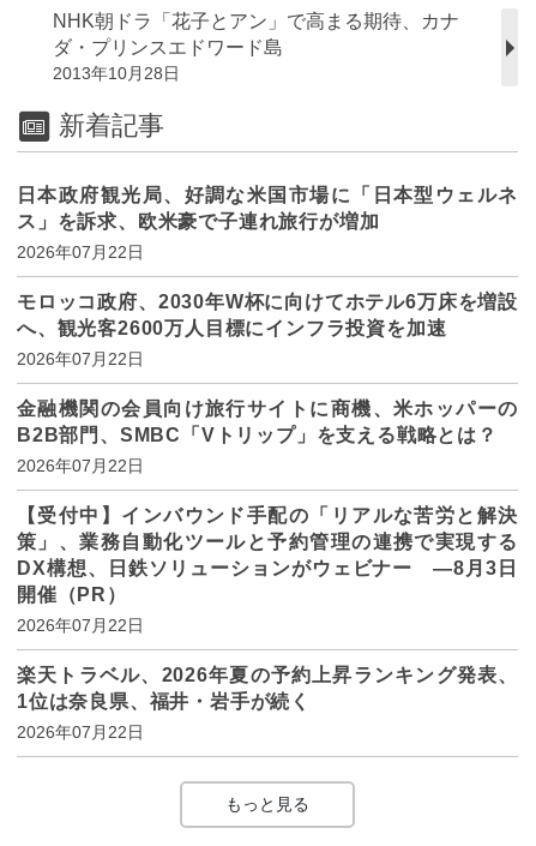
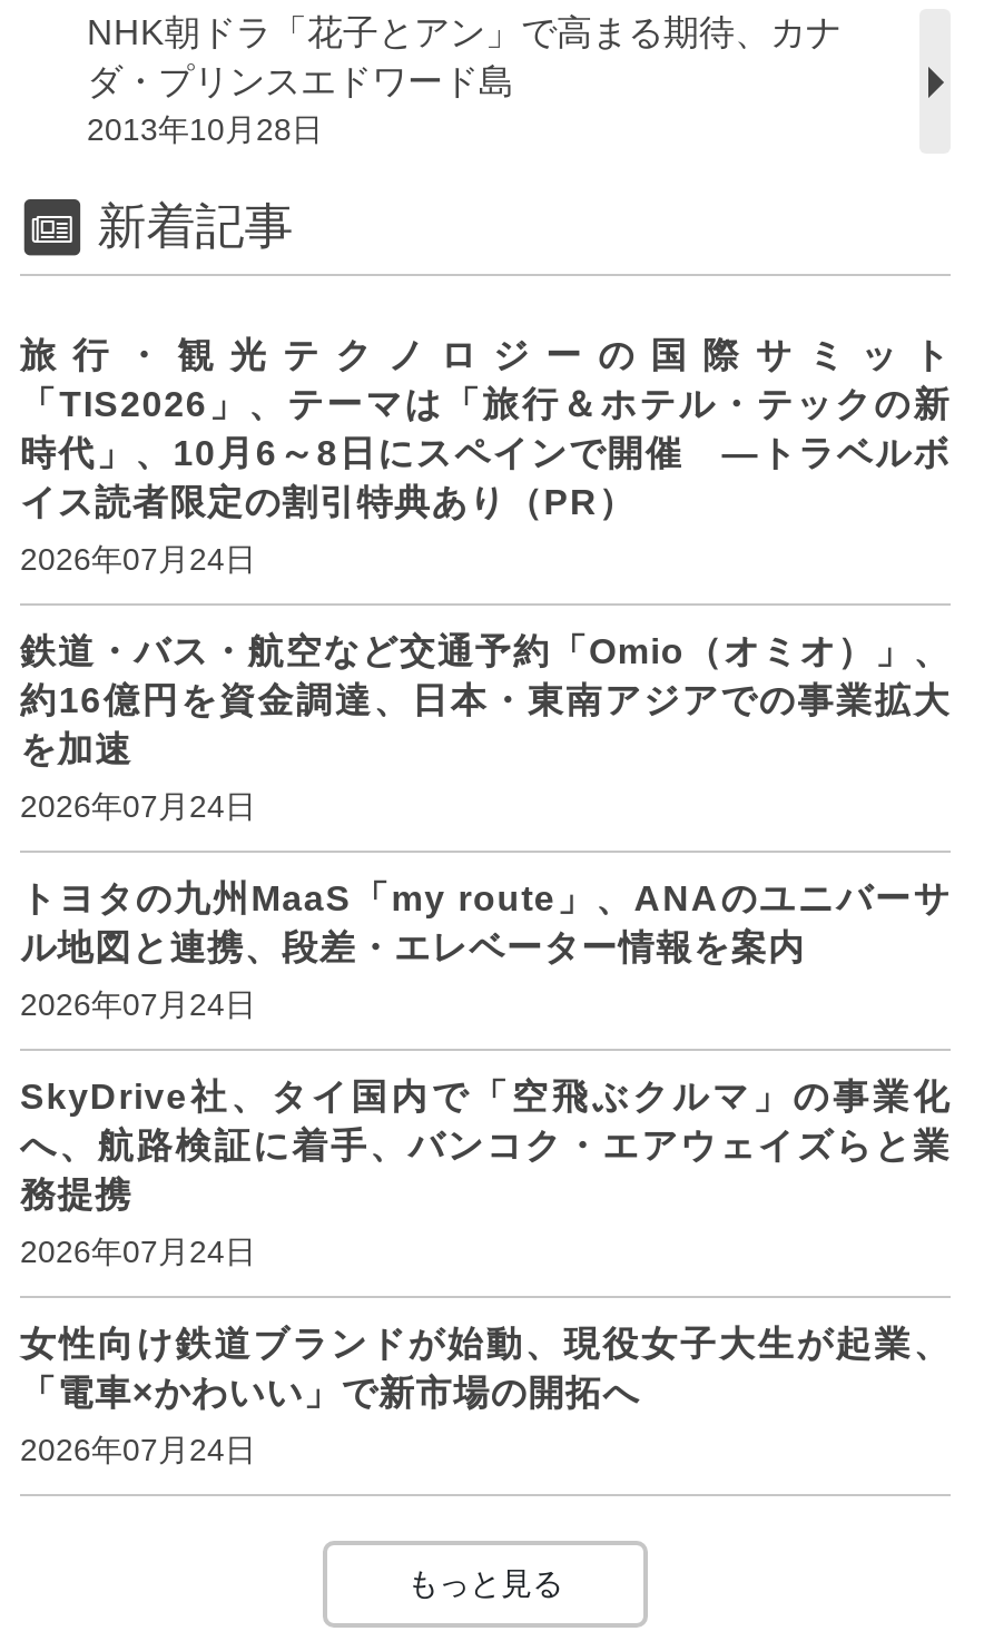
- 日本政府観光局、好調な米国市場に「日本型ウェルネ
- ス」を訴求、欧米豪で子連れ旅行が増加
+ 旅行・観光テクノロジーの国際サミット
+ 「TIS2026」、テーマは「旅行＆ホテル・テックの新
+ 時代」、10月6～8日にスペインで開催 ―トラベルボ
+ イス読者限定の割引特典あり（PR）

- 2026年07月22日
+ 2026年07月24日

- モロッコ政府、2030年W杯に向けてホテル6万床を増設
- へ、観光客2600万人目標にインフラ投資を加速
+ 鉄道・バス・航空など交通予約「Omio（オミオ）」、
+ 約16億円を資金調達、日本・東南アジアでの事業拡大
+ を加速

- 2026年07月22日
+ 2026年07月24日

- 金融機関の会員向け旅行サイトに商機、米ホッパーの
- B2B部門、SMBC「Vトリップ」を支える戦略とは？
+ トヨタの九州MaaS「my route」、ANAのユニバーサ
+ ル地図と連携、段差・エレベーター情報を案内

- 2026年07月22日
+ 2026年07月24日

- 【受付中】インバウンド手配の「リアルな苦労と解決
- 策」、業務自動化ツールと予約管理の連携で実現する
- DX構想、日鉄ソリューションがウェビナー ―8月3日
- 開催（PR）
+ SkyDrive社、タイ国内で「空飛ぶクルマ」の事業化
+ へ、航路検証に着手、バンコク・エアウェイズらと業
+ 務提携

- 2026年07月22日
+ 2026年07月24日

- 楽天トラベル、2026年夏の予約上昇ランキング発表、
- 1位は奈良県、福井・岩手が続く
+ 女性向け鉄道ブランドが始動、現役女子大生が起業、
+ 「電車×かわいい」で新市場の開拓へ

- 2026年07月22日
+ 2026年07月24日
